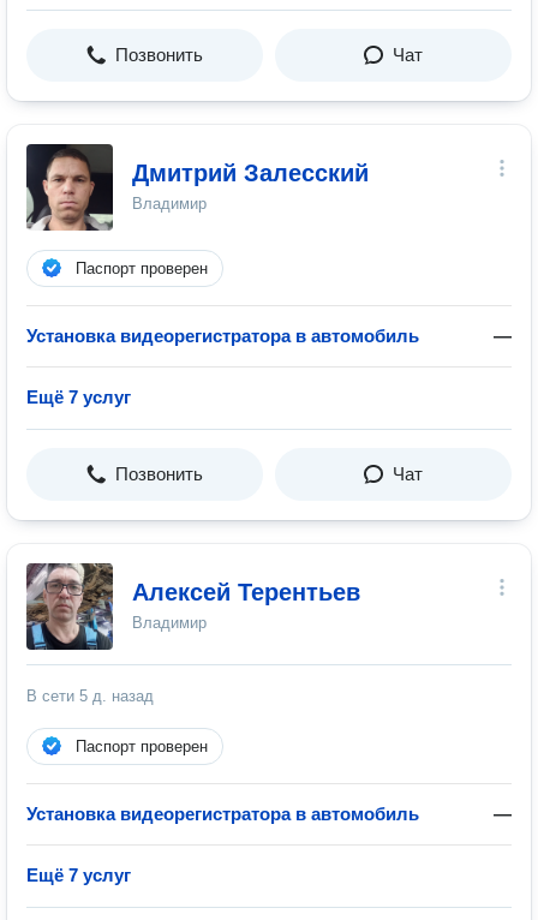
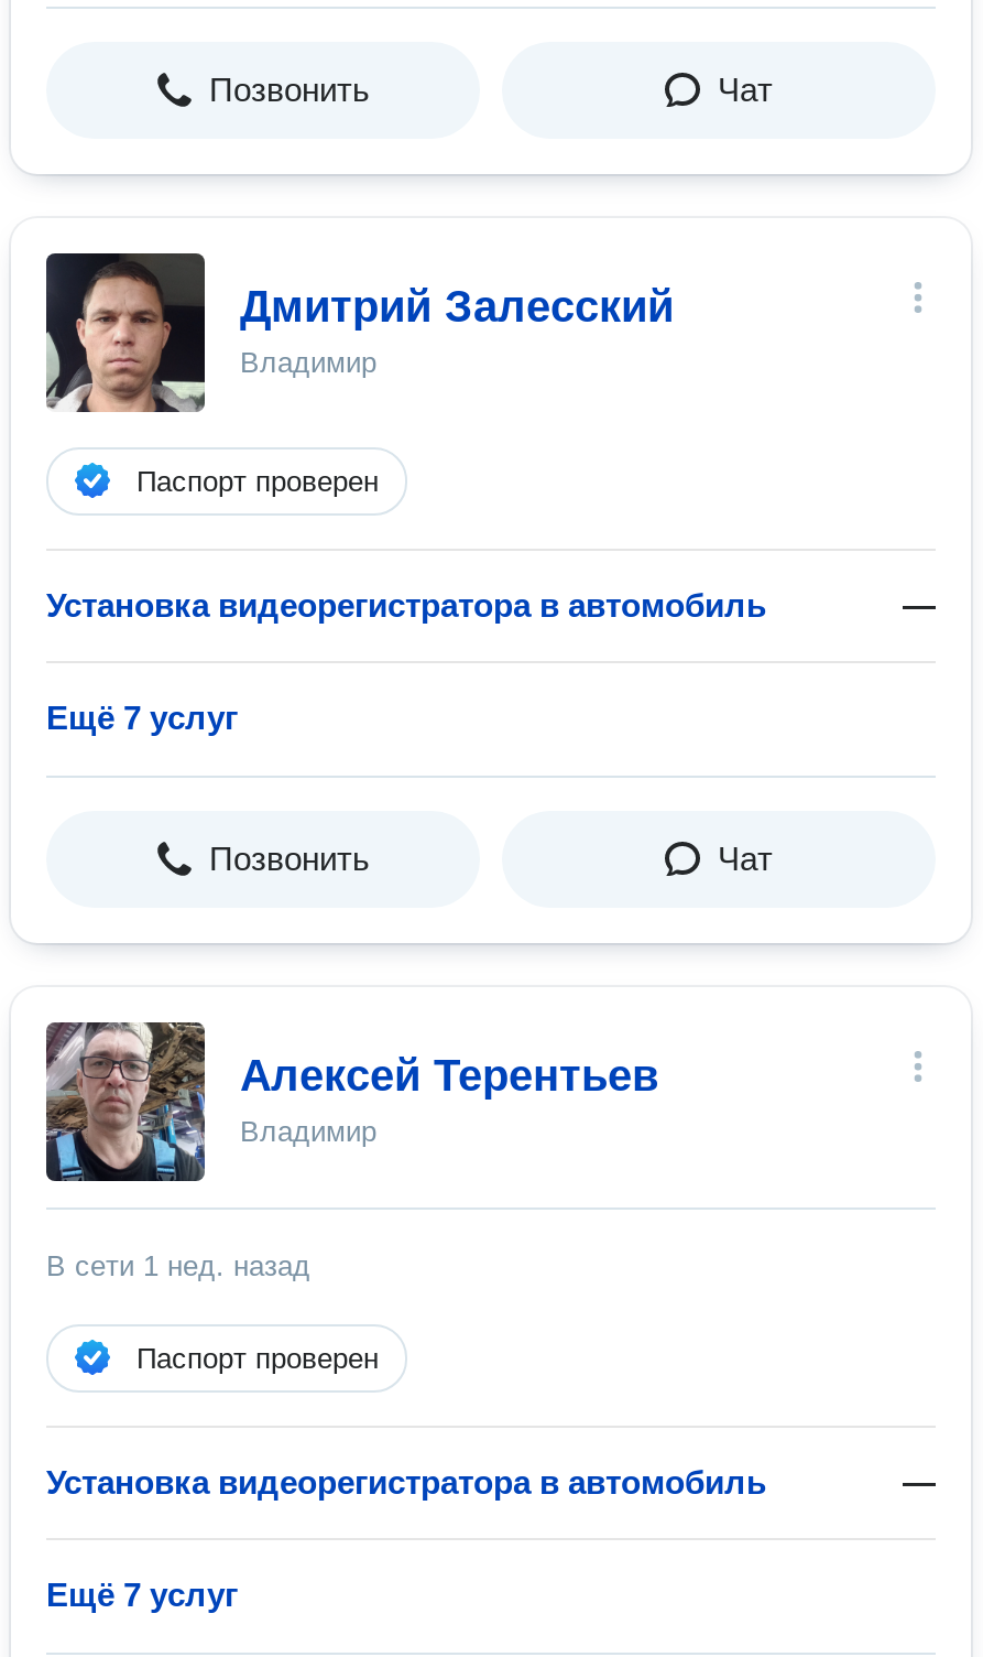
- В сети 5 д. назад
+ В сети 1 нед. назад
